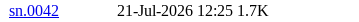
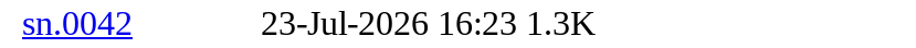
- 21-Jul-2026 12:25 1.7K
+ 23-Jul-2026 16:23 1.3K
